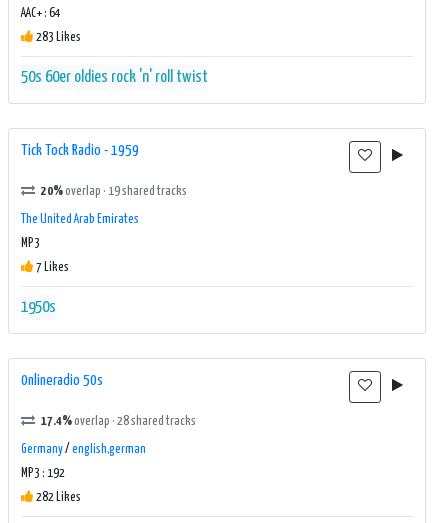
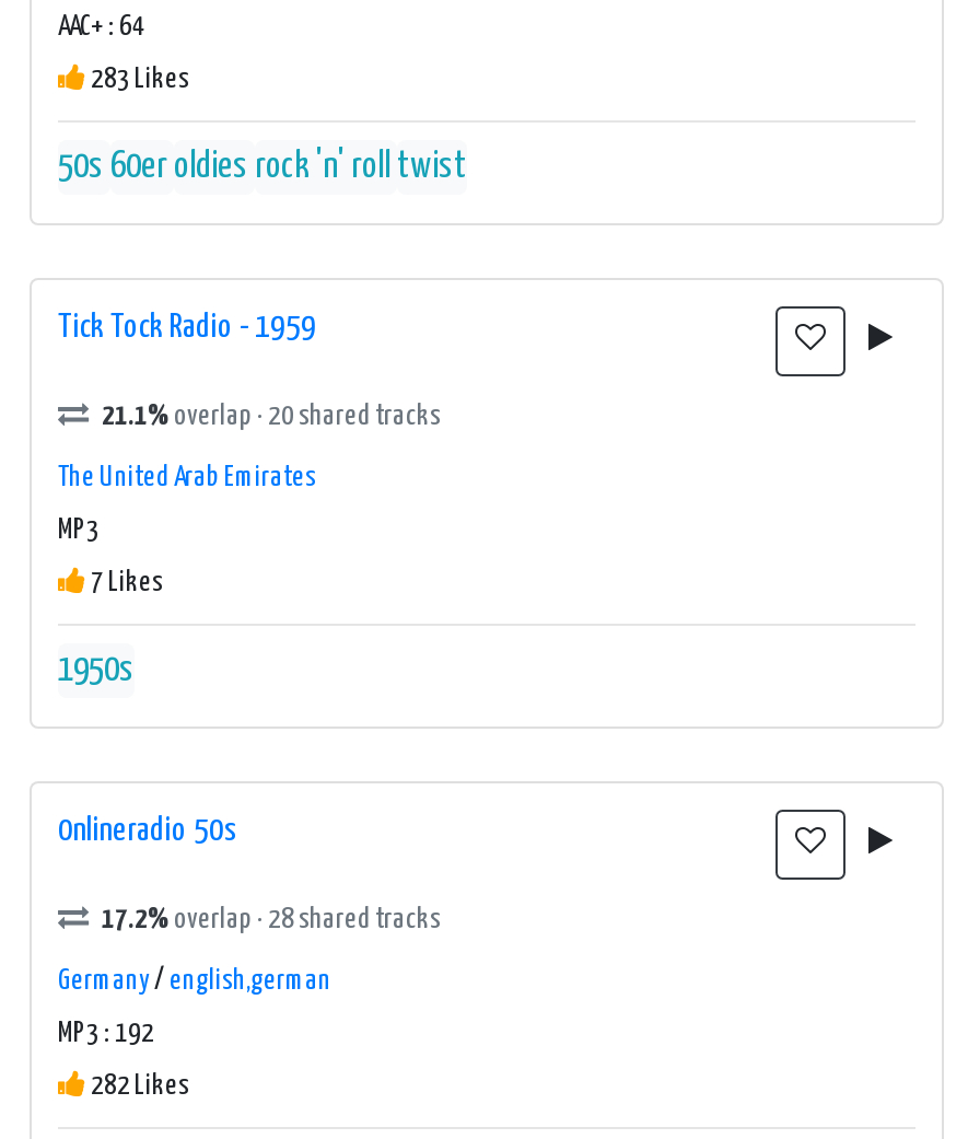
- 20% overlap · 19 shared tracks
+ 21.1% overlap · 20 shared tracks

- 17.4% overlap · 28 shared tracks
+ 17.2% overlap · 28 shared tracks
